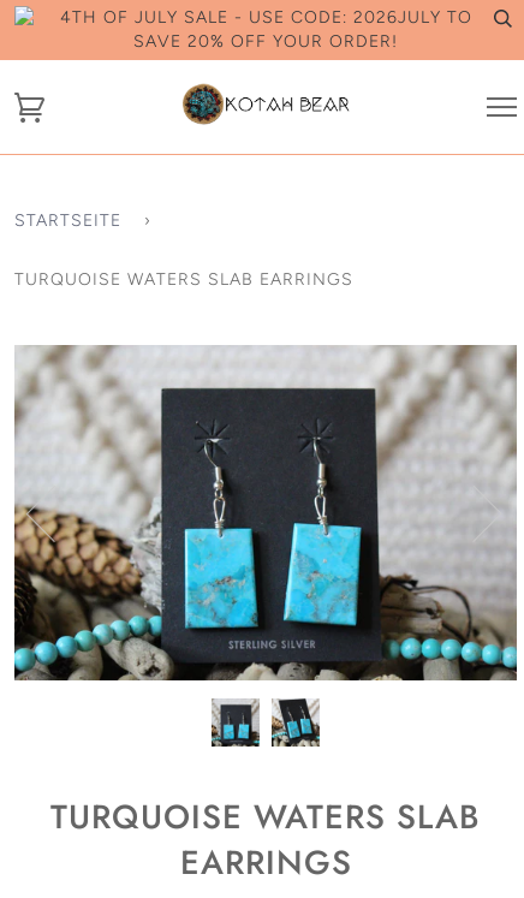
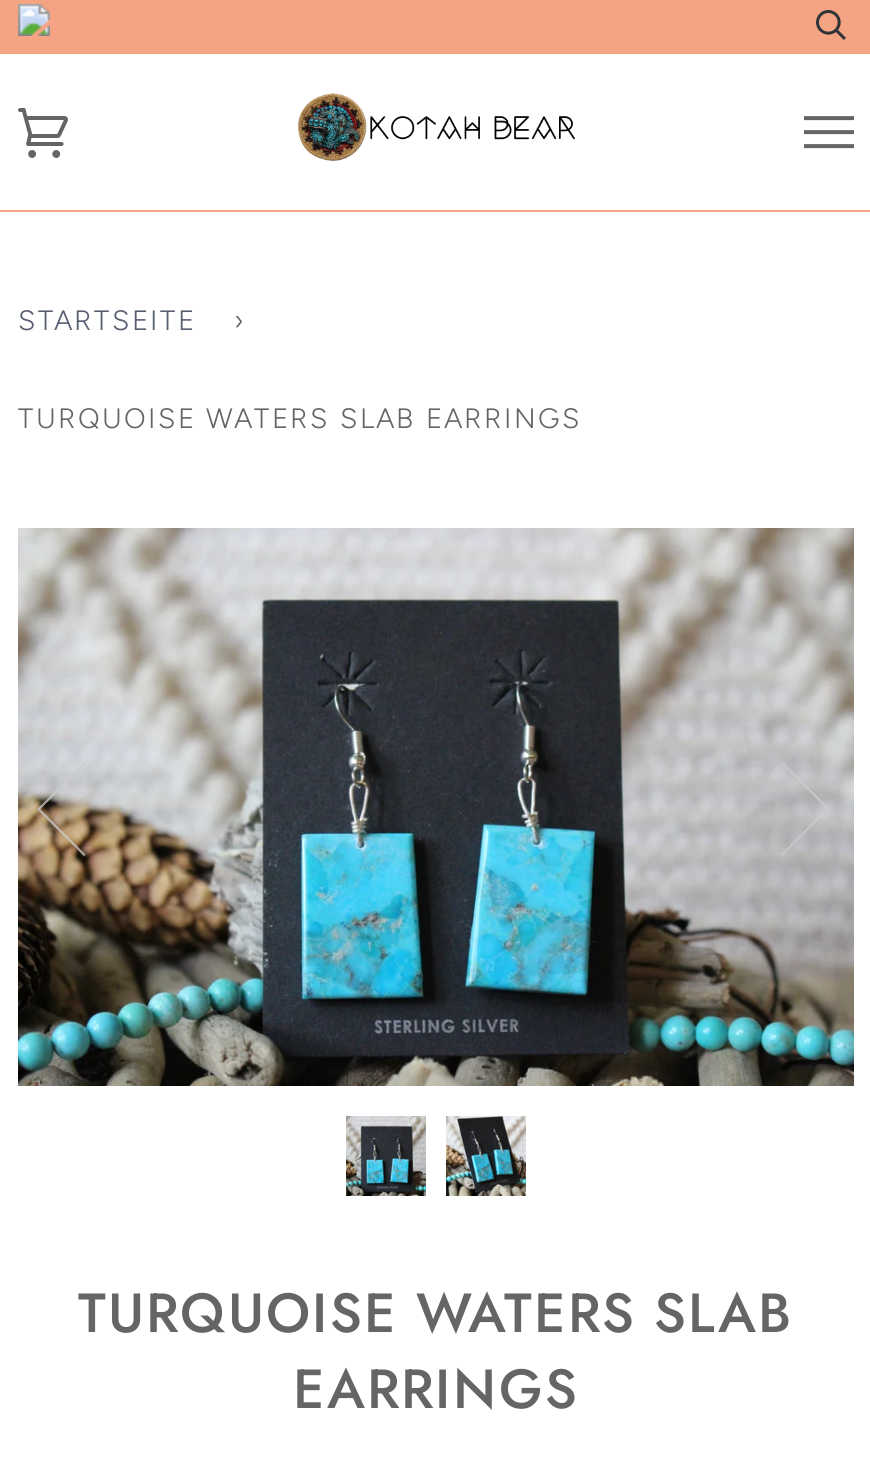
- 4TH OF JULY SALE - USE CODE: 2026JULY TO
- SAVE 20% OFF YOUR ORDER!
